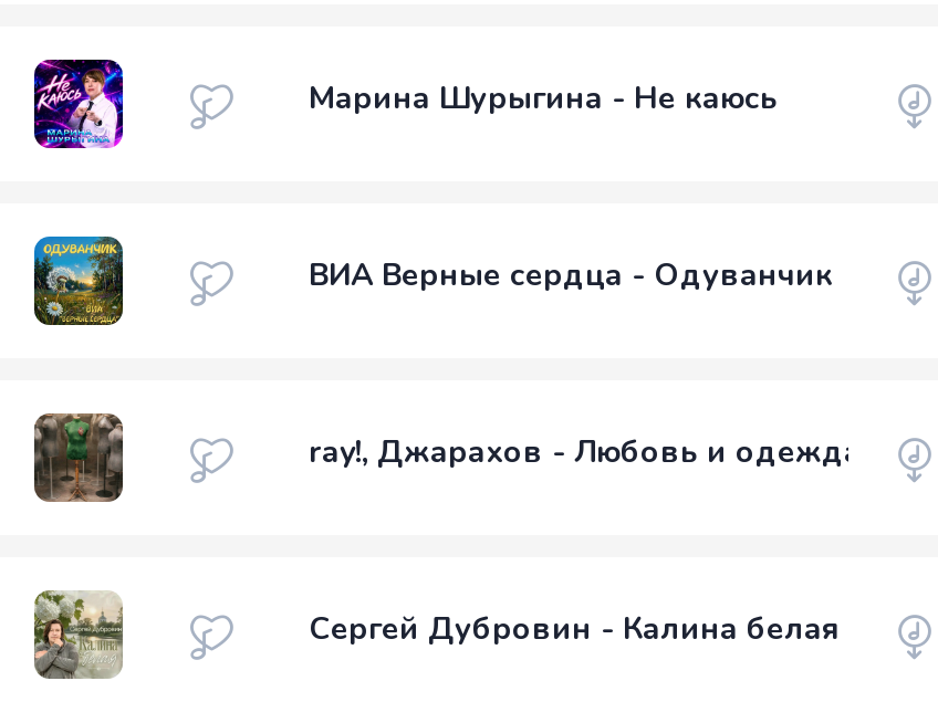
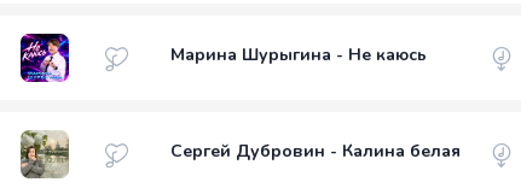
- [image]

- ВИА Верные сердца - Одуванчик

- [image]

- ray!, Джарахов - Любовь и одежда
